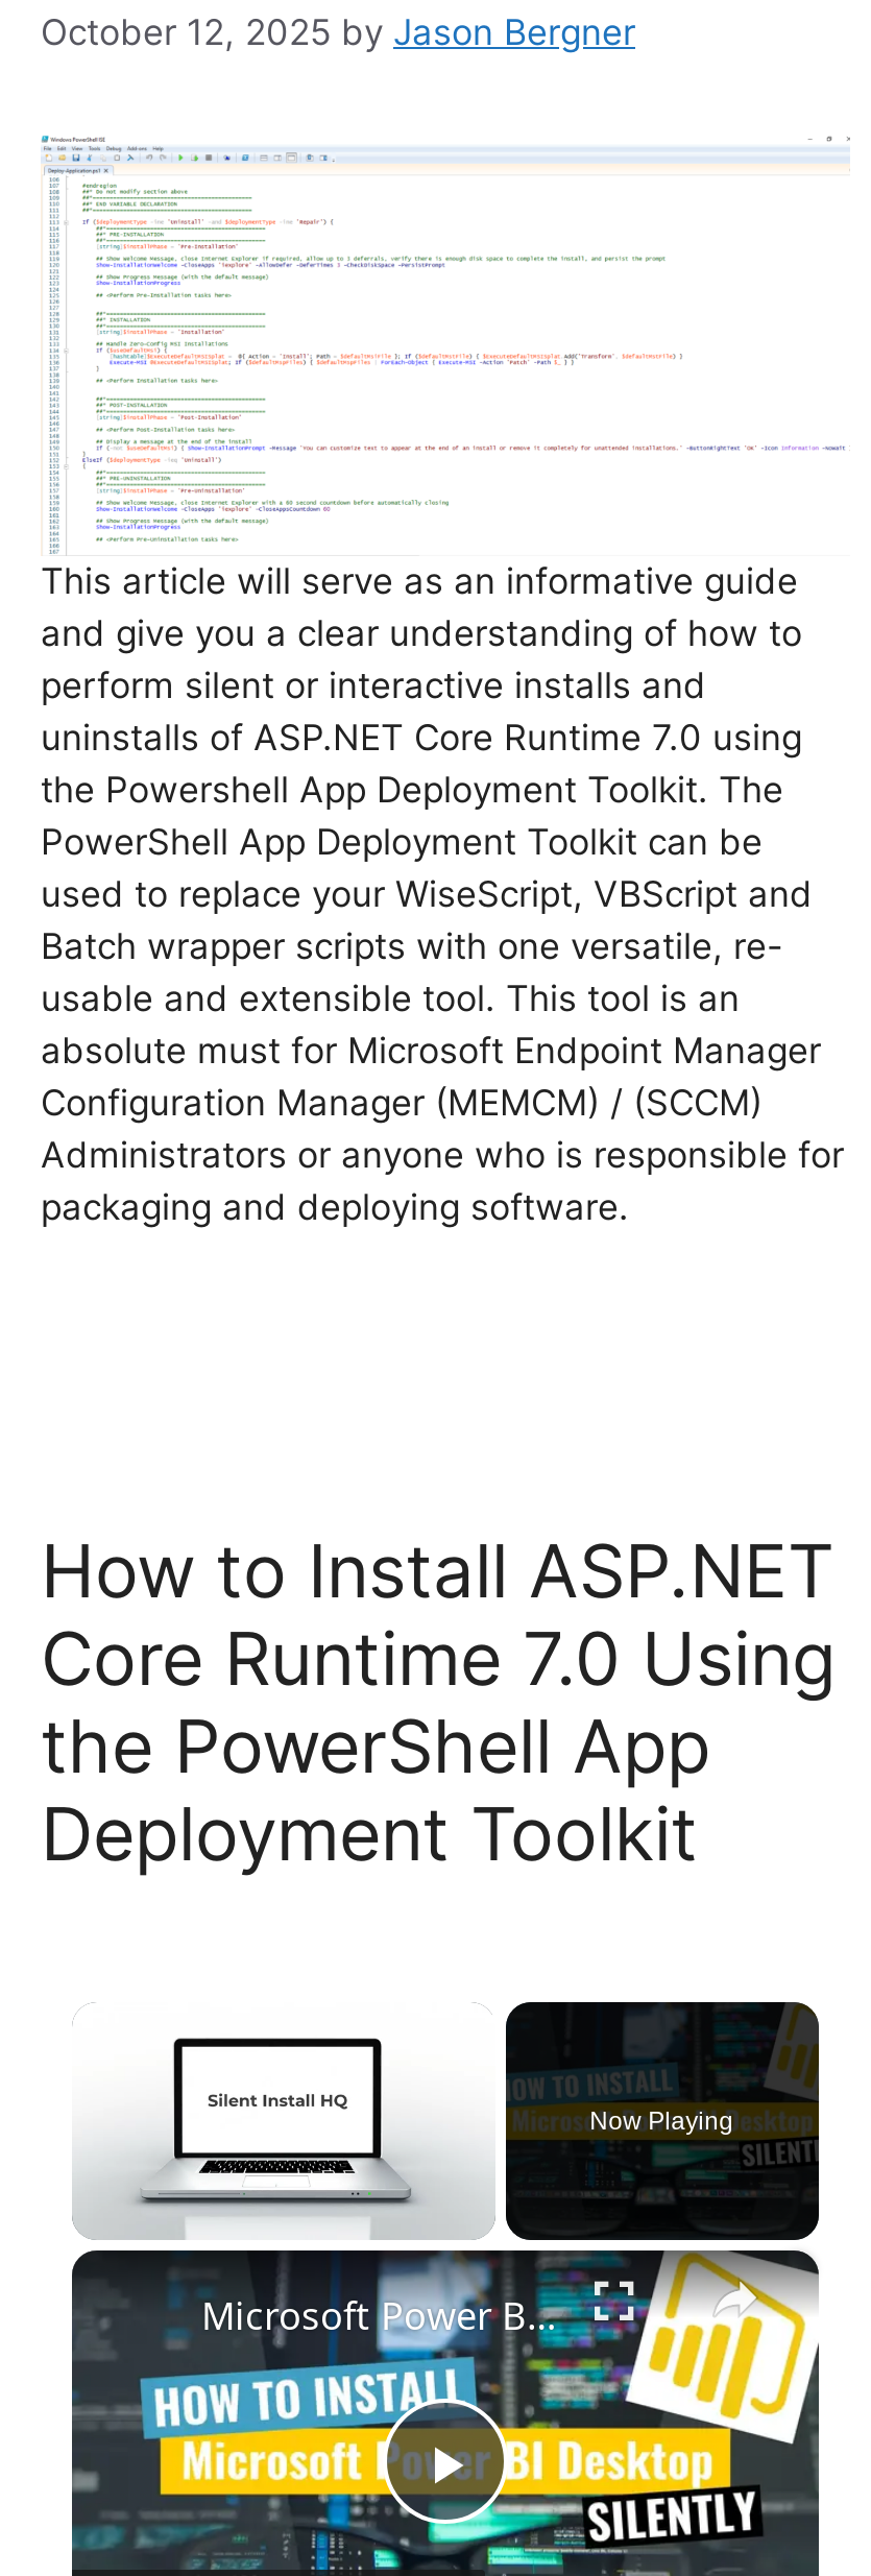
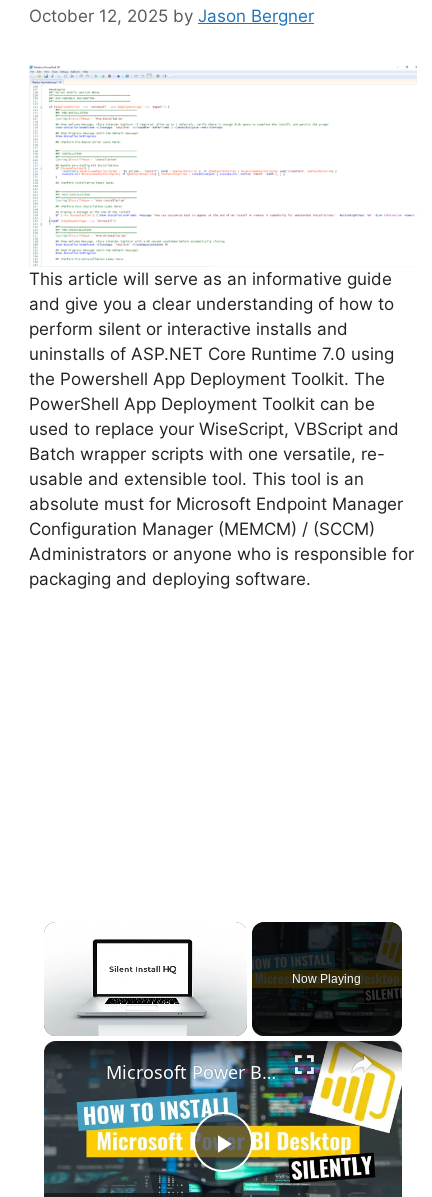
- How to Install ASP.NET
- Core Runtime 7.0 Using
- the PowerShell App
- Deployment Toolkit
